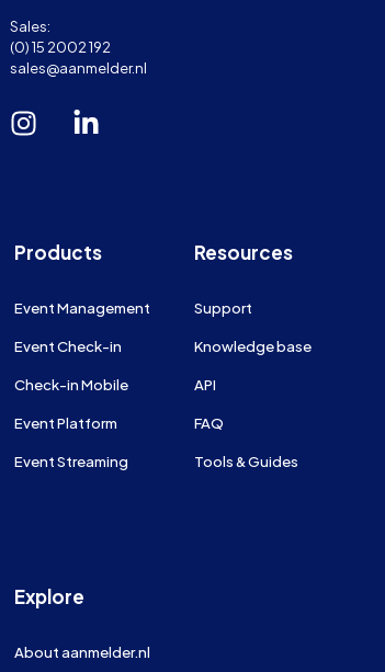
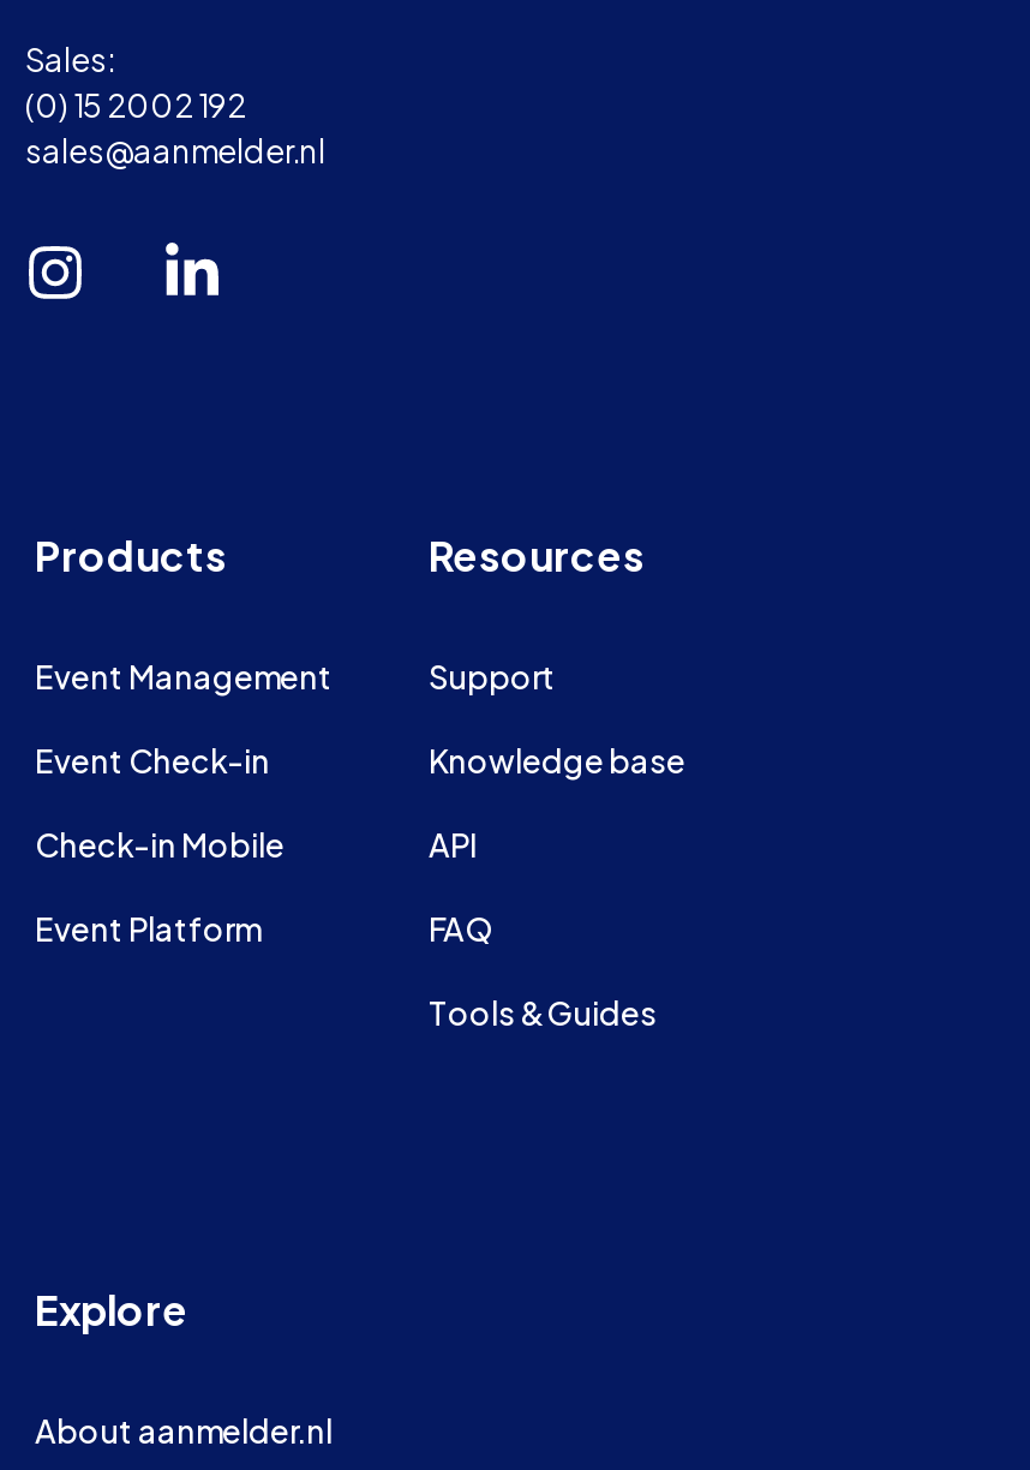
- Event Streaming
